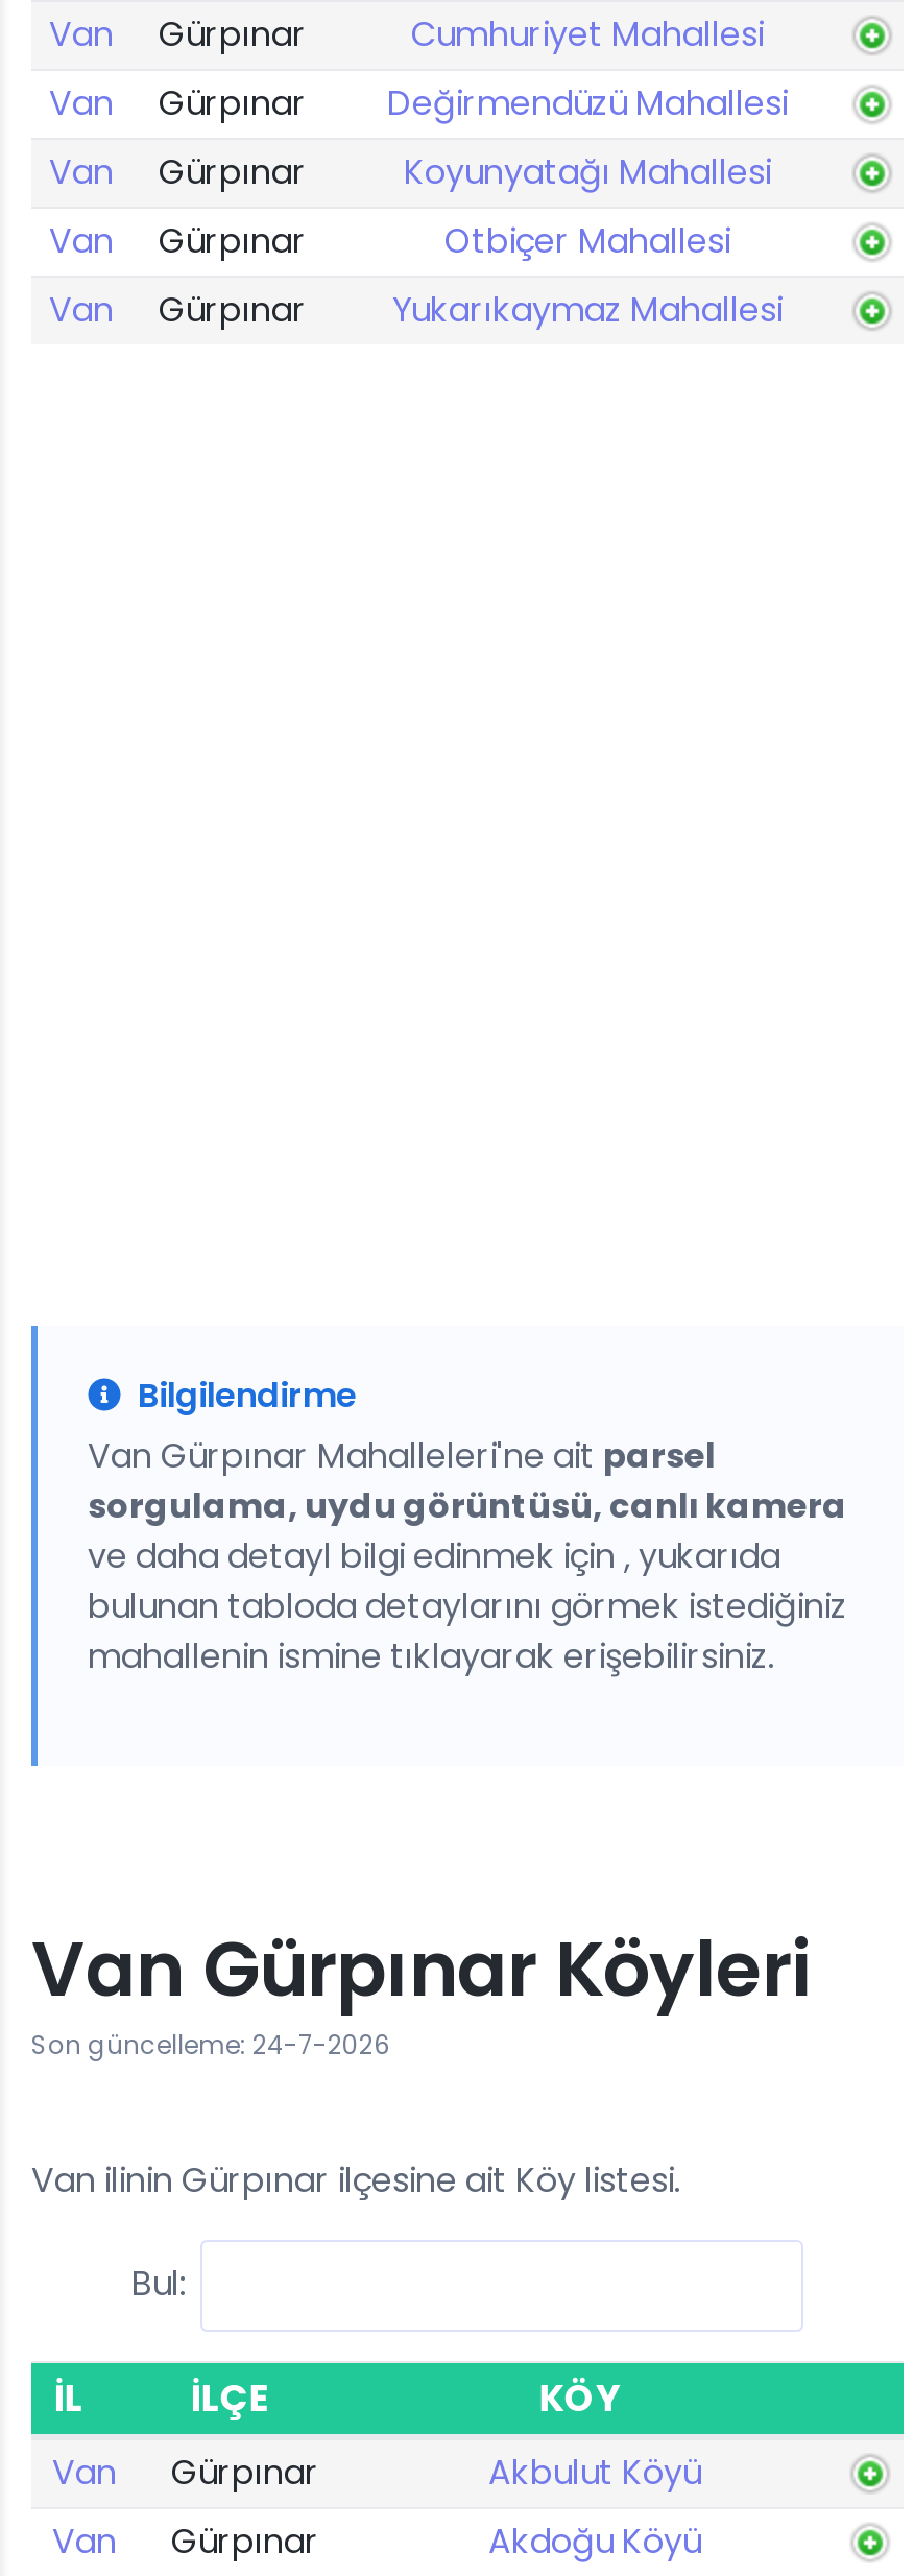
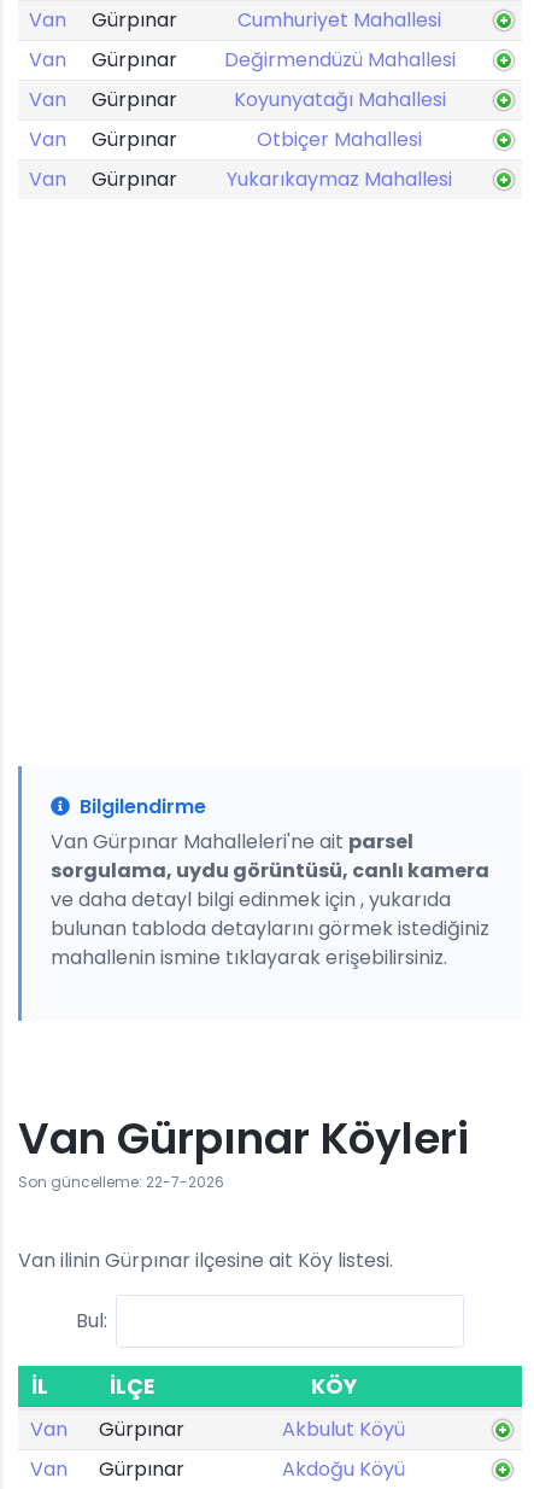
- Son güncelleme: 24-7-2026
+ Son güncelleme: 22-7-2026
